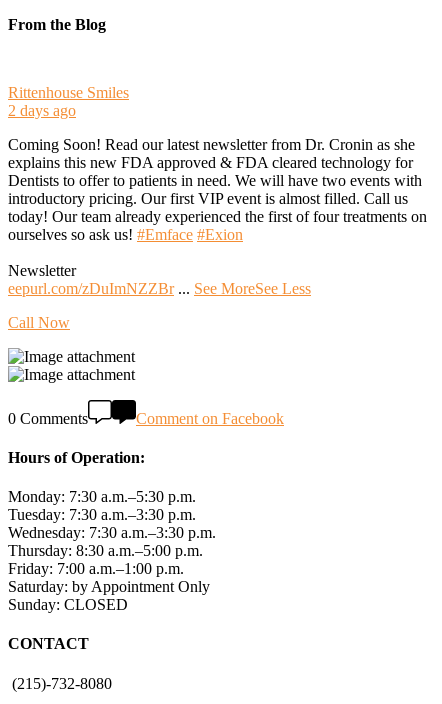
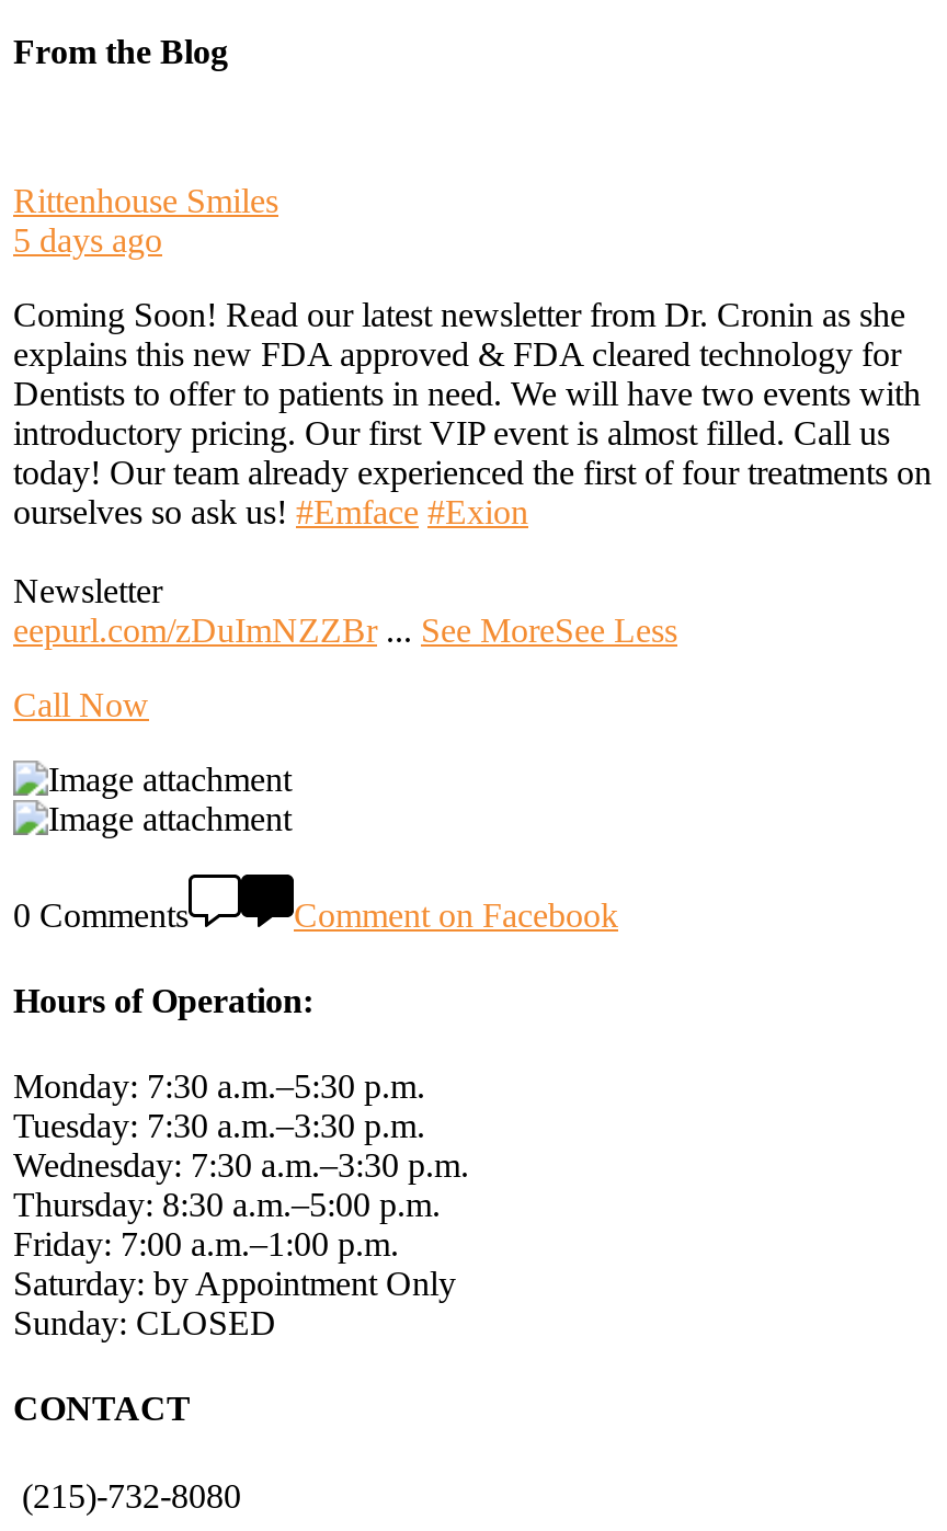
- 2 days ago
+ 5 days ago
